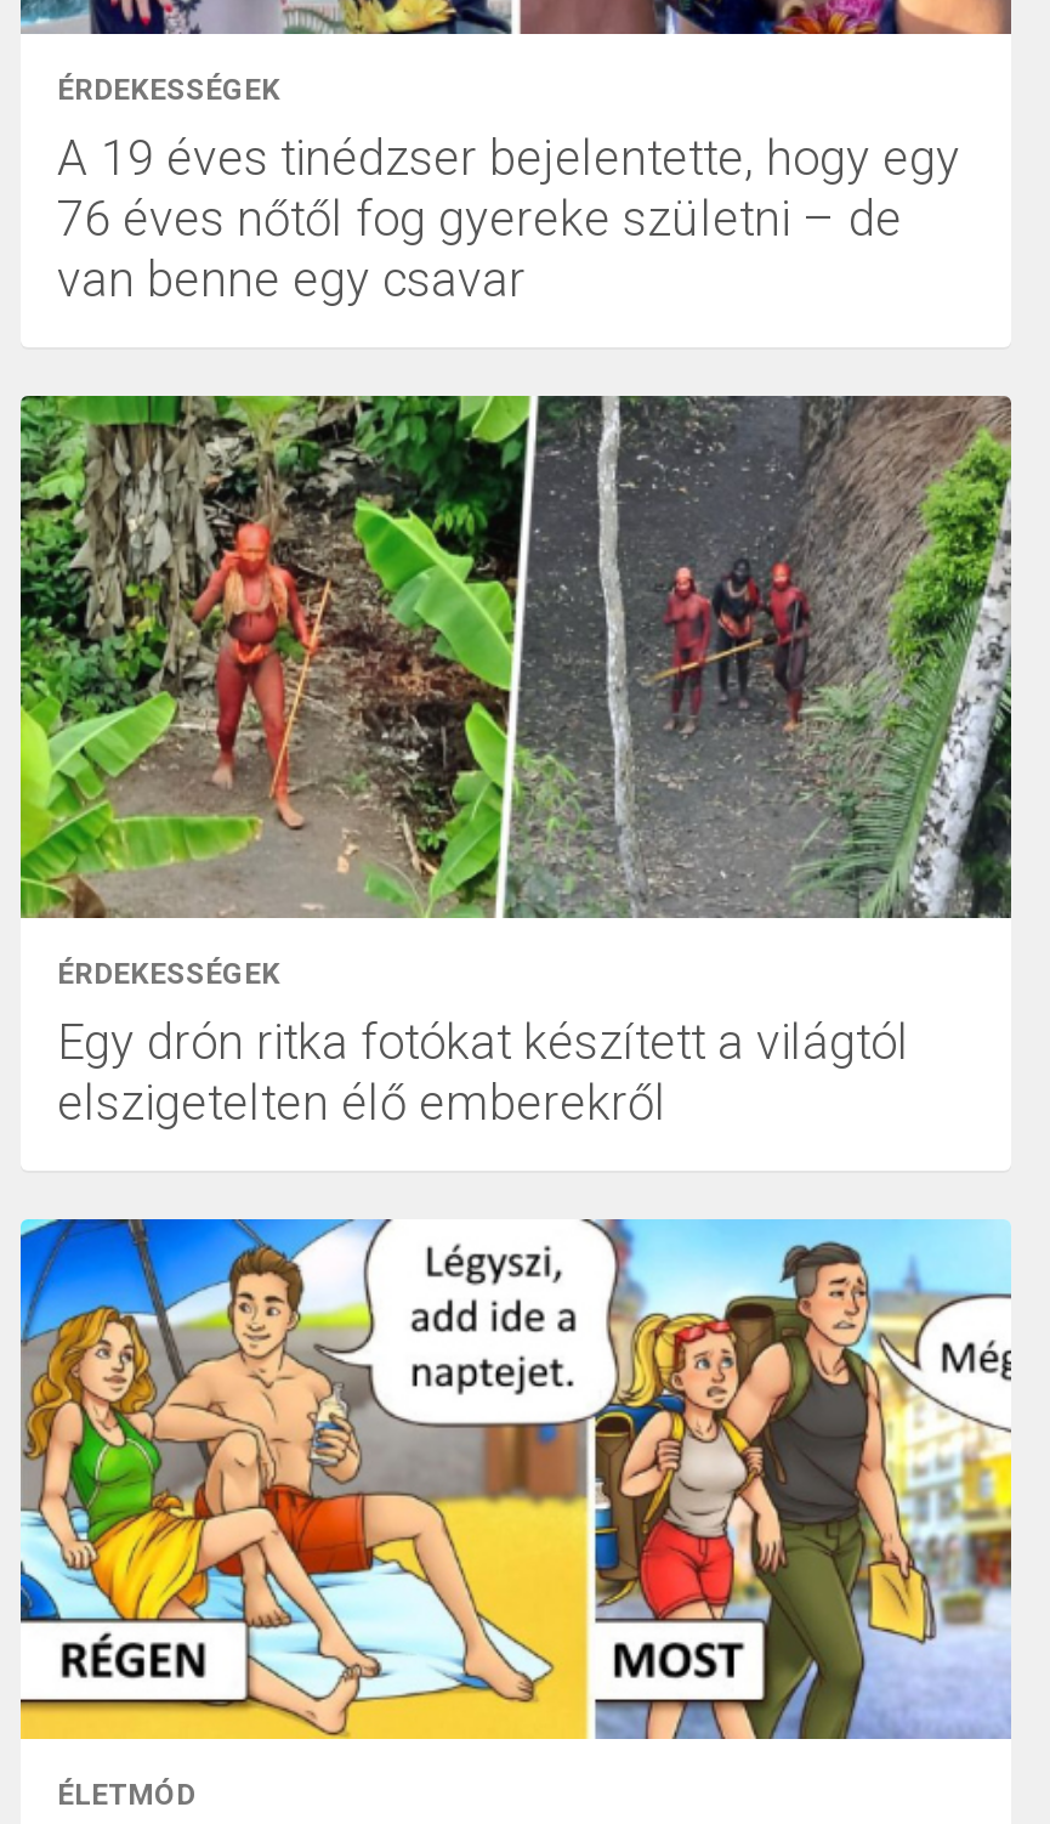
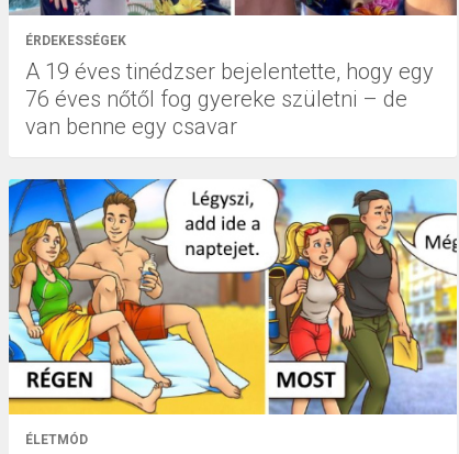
- [image]
- ÉRDEKESSÉGEK
- Egy drón ritka fotókat készített a világtól
- elszigetelten élő emberekről
